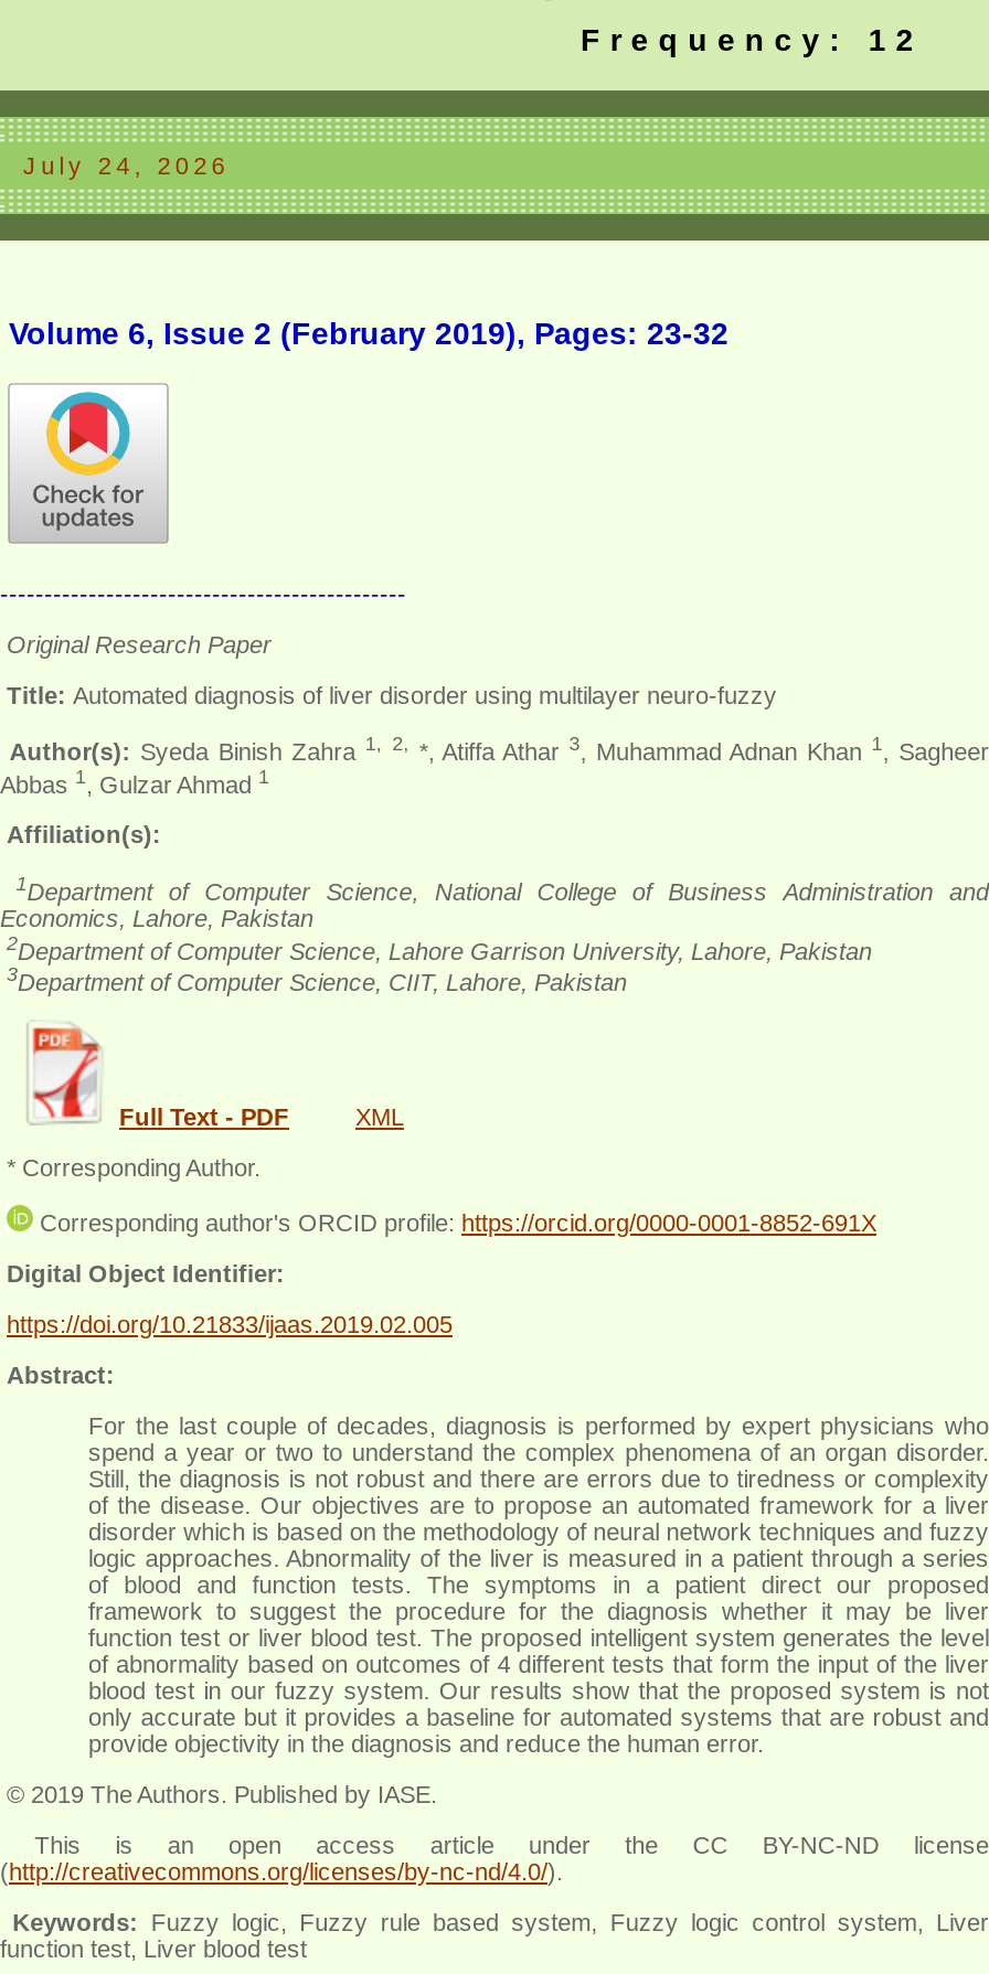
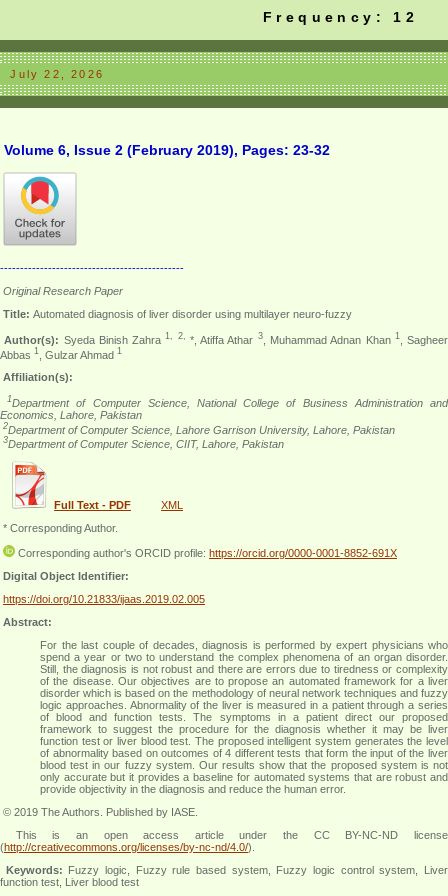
- July 24, 2026
+ July 22, 2026
